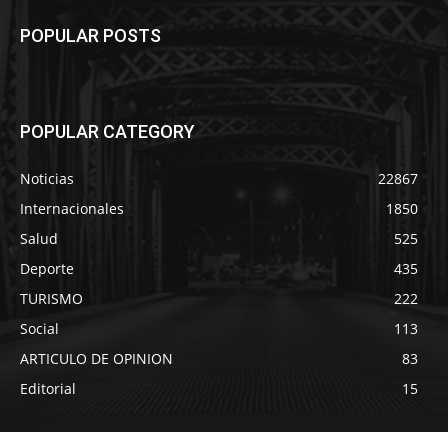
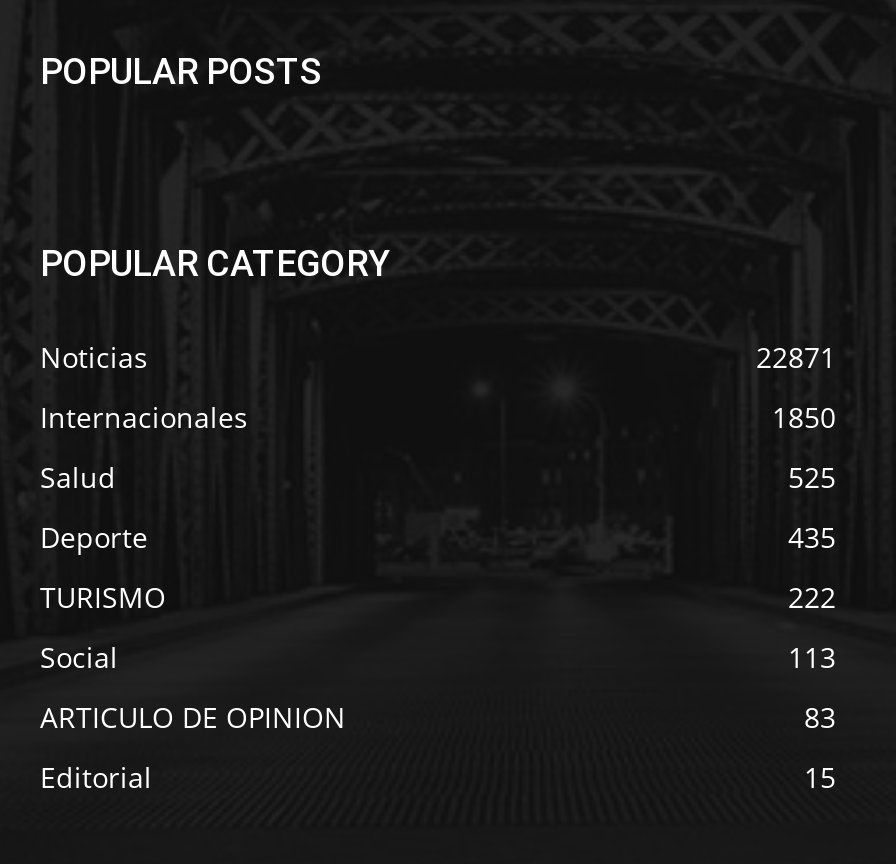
- 22867
+ 22871
